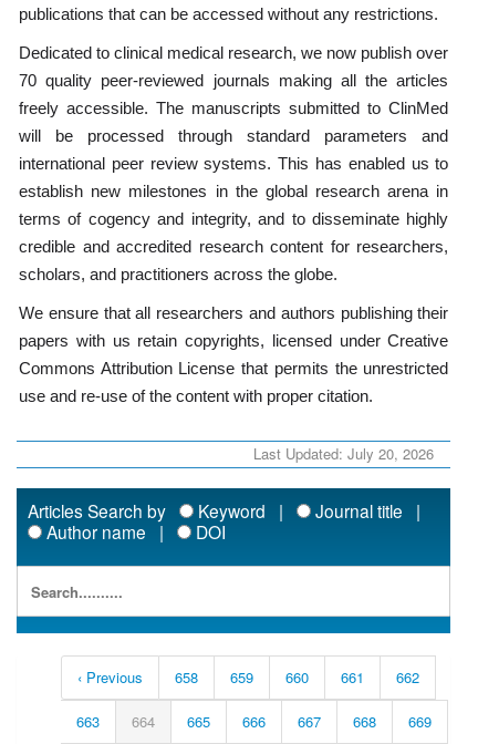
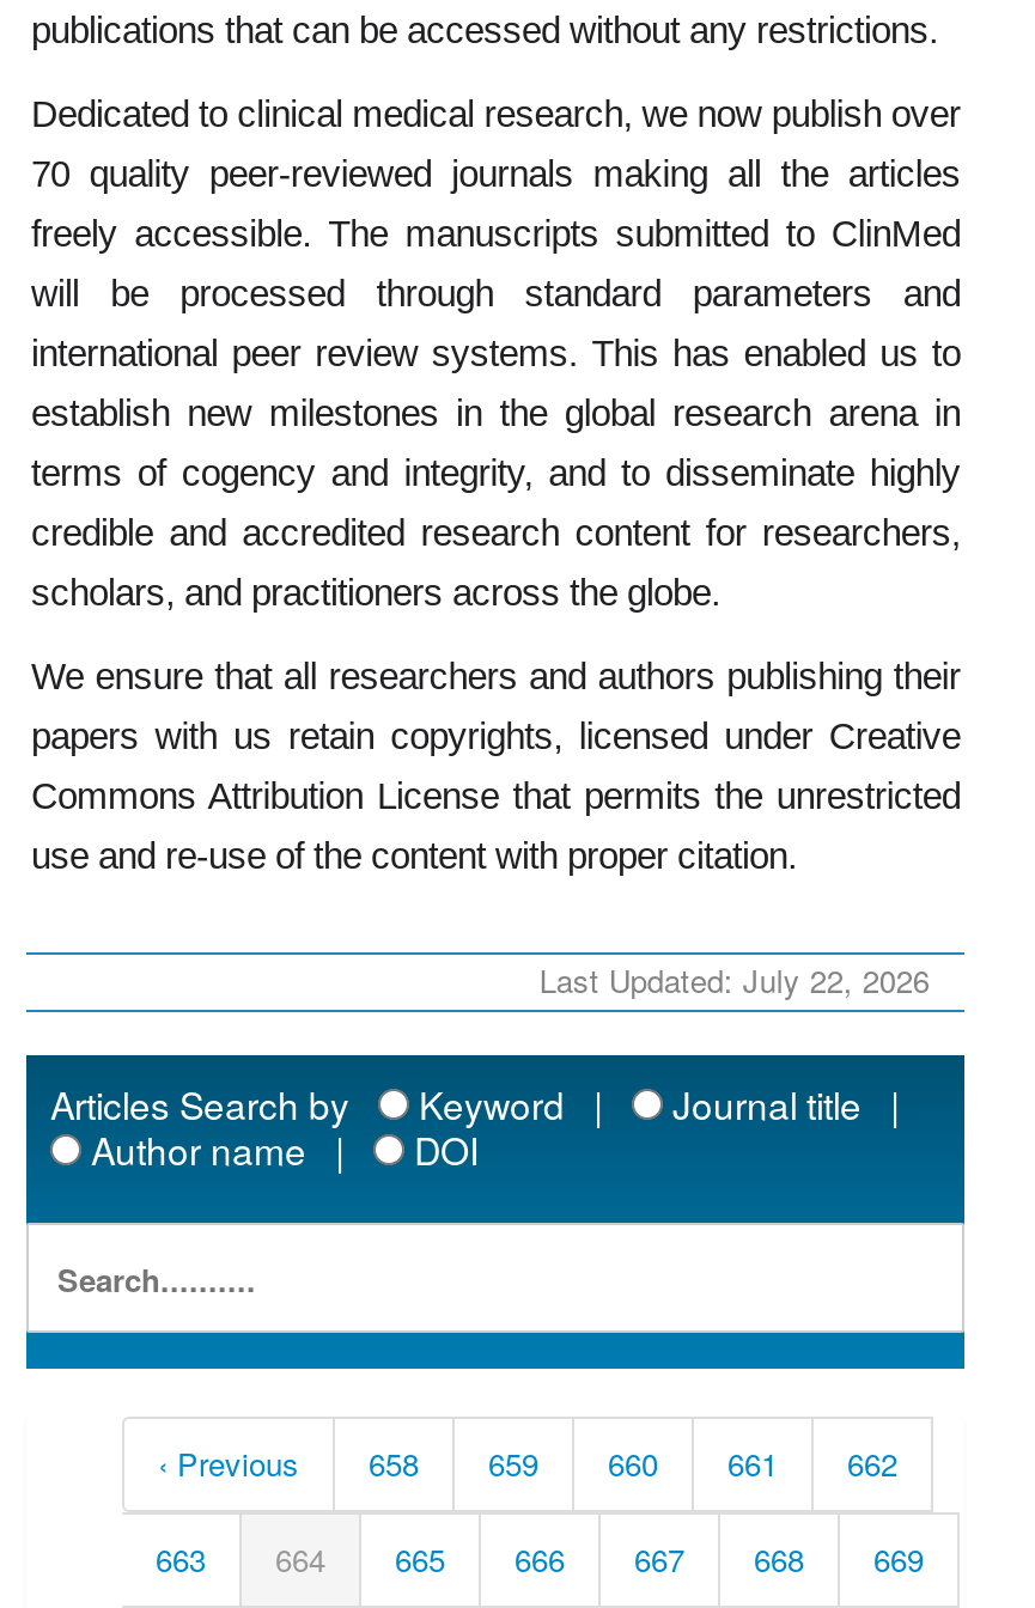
- Last Updated: July 20, 2026
+ Last Updated: July 22, 2026
